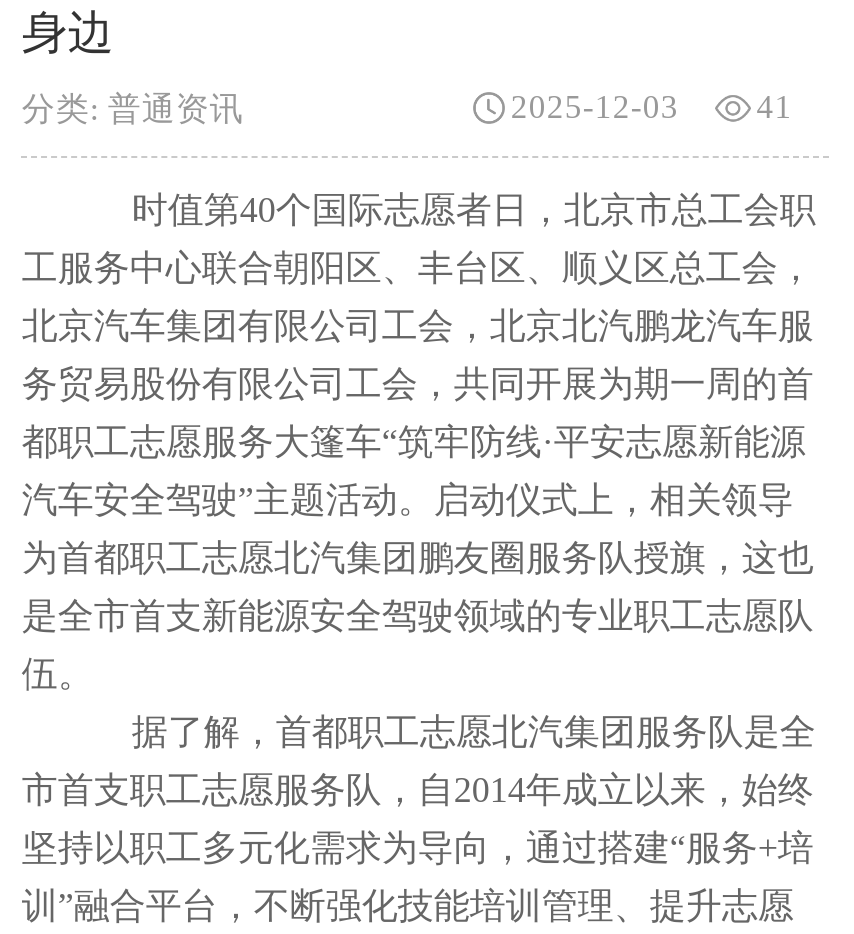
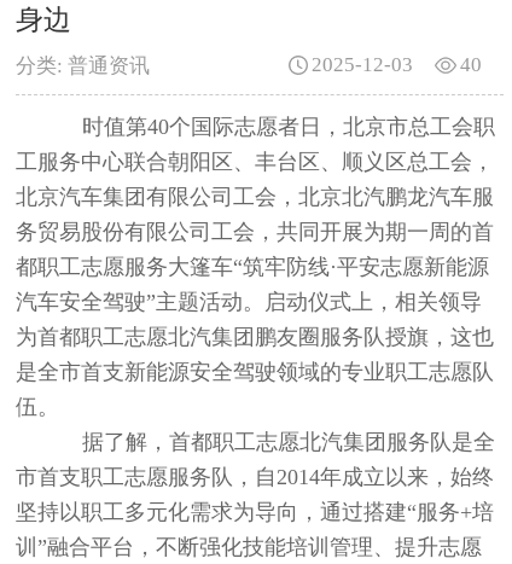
- 41
+ 40
